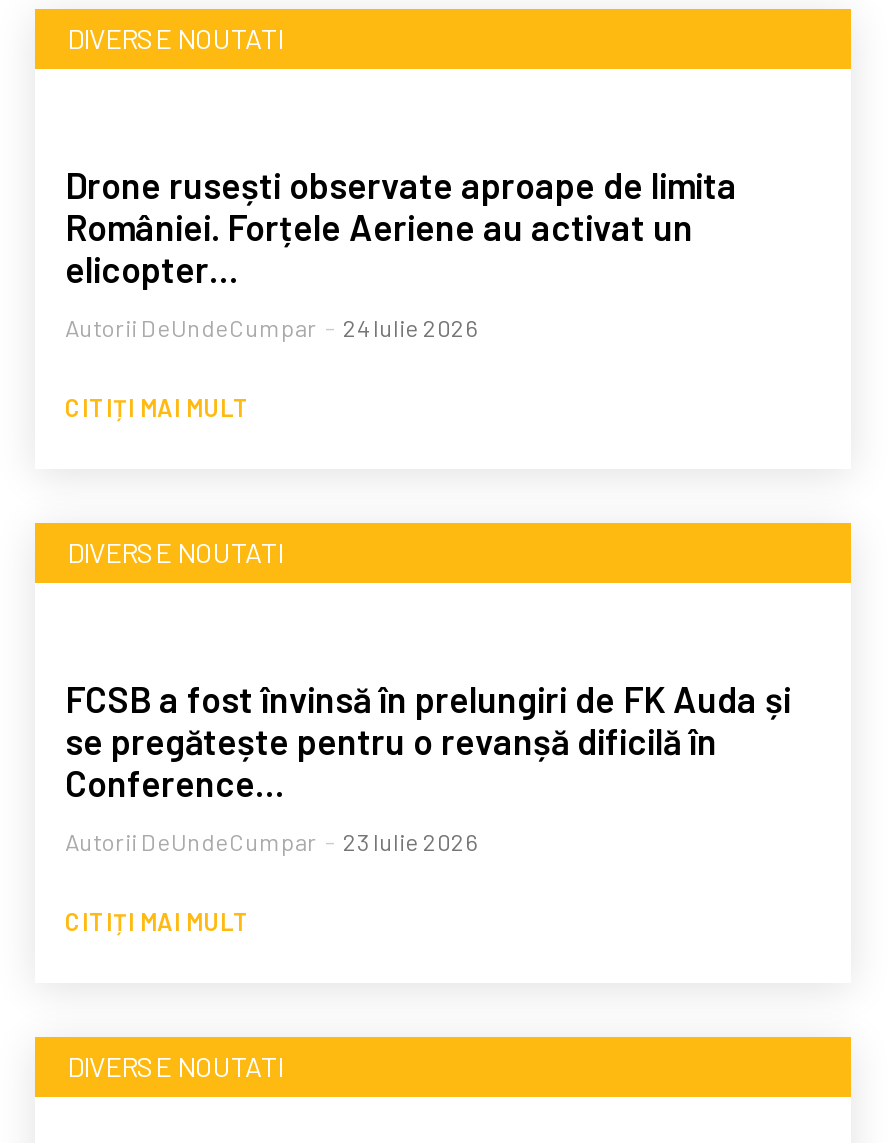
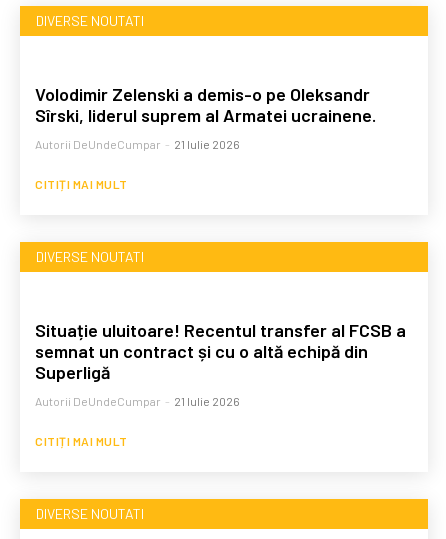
- Drone rusești observate aproape de limita
- României. Forțele Aeriene au activat un
- elicopter…
+ Volodimir Zelenski a demis-o pe Oleksandr
+ Sîrski, liderul suprem al Armatei ucrainene.

- Autorii DeUndeCumpar - 24 Iulie 2026
+ Autorii DeUndeCumpar - 21 Iulie 2026

- FCSB a fost învinsă în prelungiri de FK Auda și
- se pregătește pentru o revanșă dificilă în
- Conference…
+ Situație uluitoare! Recentul transfer al FCSB a
+ semnat un contract și cu o altă echipă din
+ Superligă

- Autorii DeUndeCumpar - 23 Iulie 2026
+ Autorii DeUndeCumpar - 21 Iulie 2026
